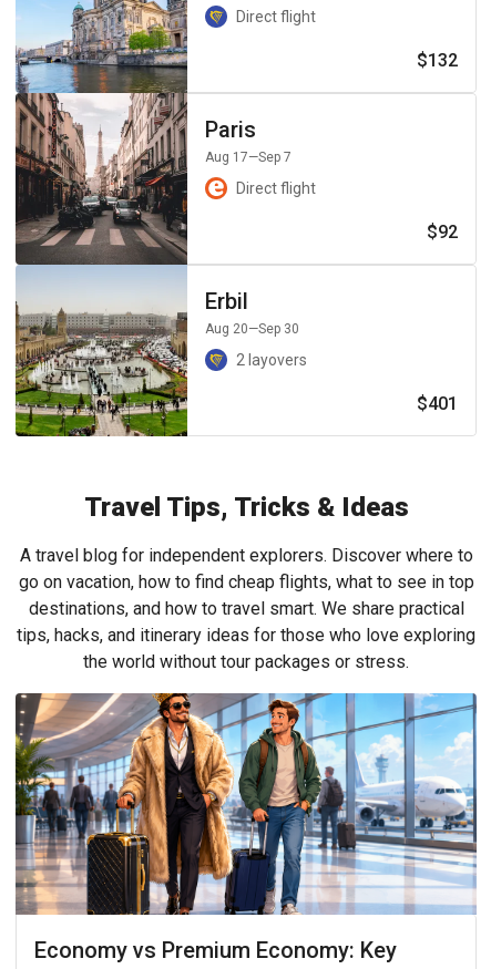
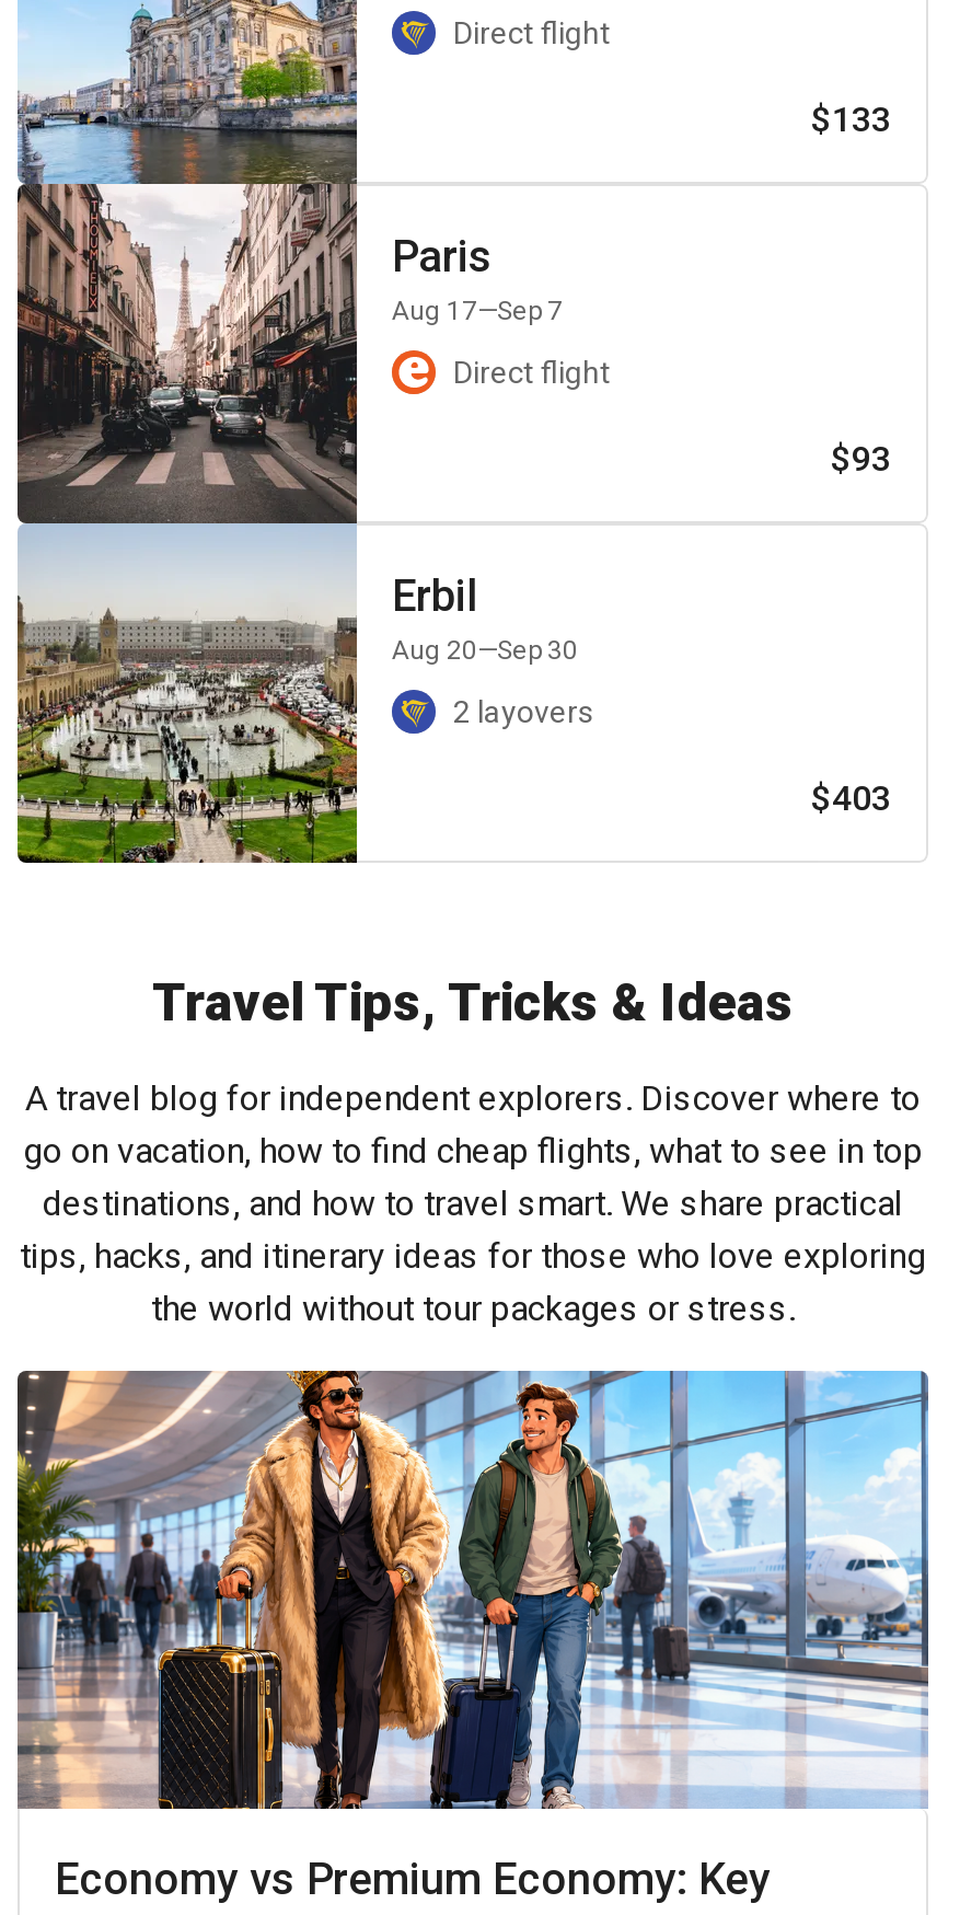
- $132
+ $133

- $92
+ $93

- $401
+ $403
